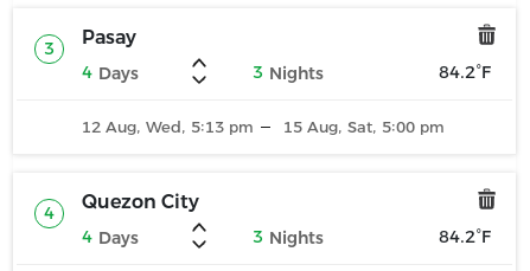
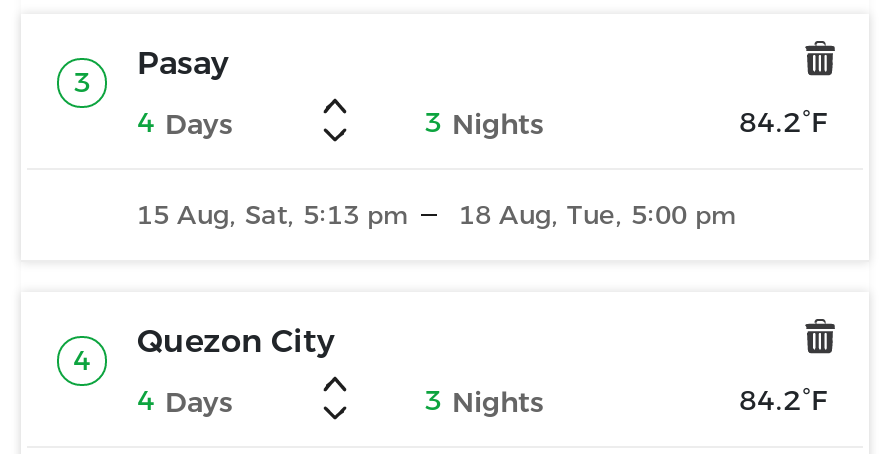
- 12 Aug, Wed, 5:13 pm
+ 15 Aug, Sat, 5:13 pm

- 15 Aug, Sat, 5:00 pm
+ 18 Aug, Tue, 5:00 pm
